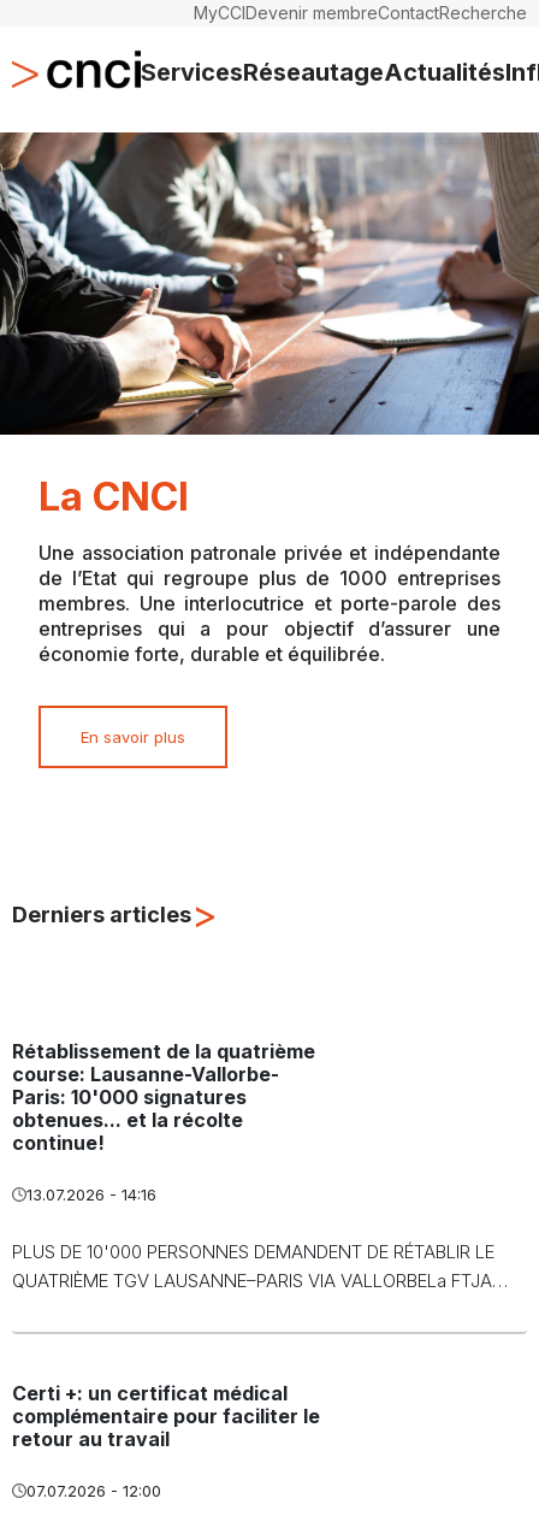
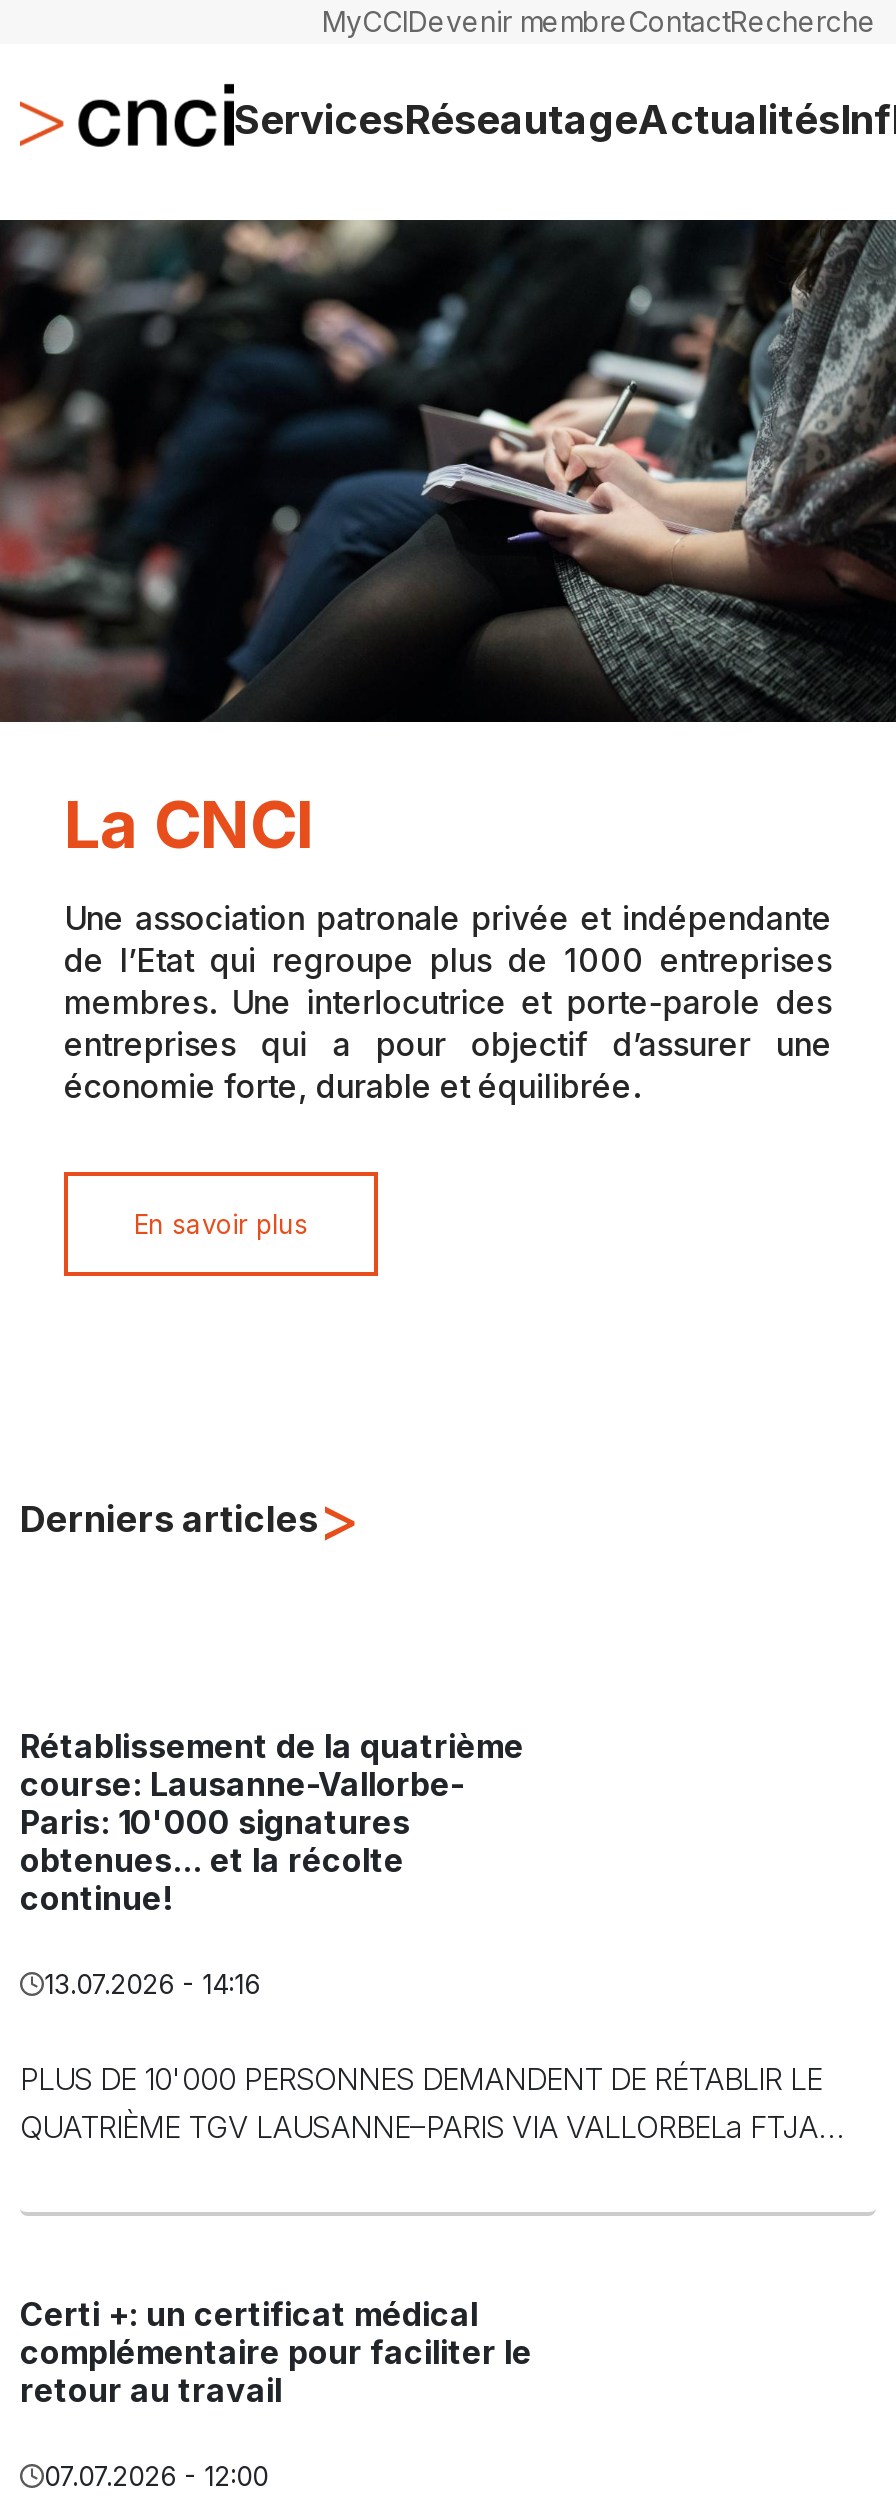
- [image]
+ [image]
